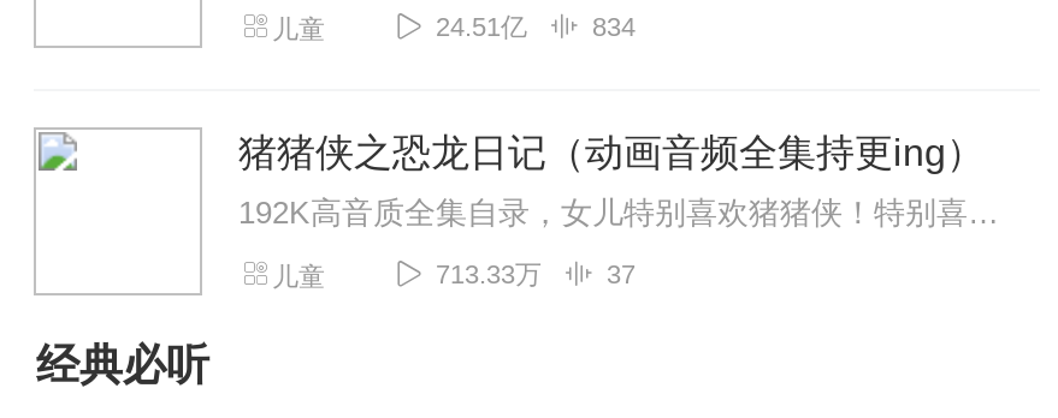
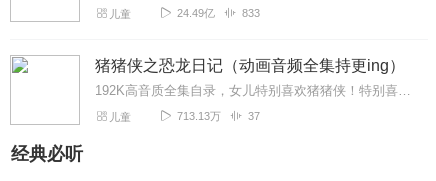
- 24.51亿
+ 24.49亿

- 834
+ 833

- 713.33万
+ 713.13万
